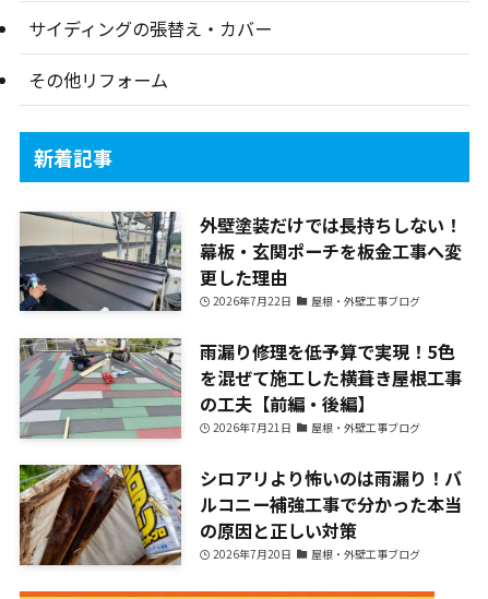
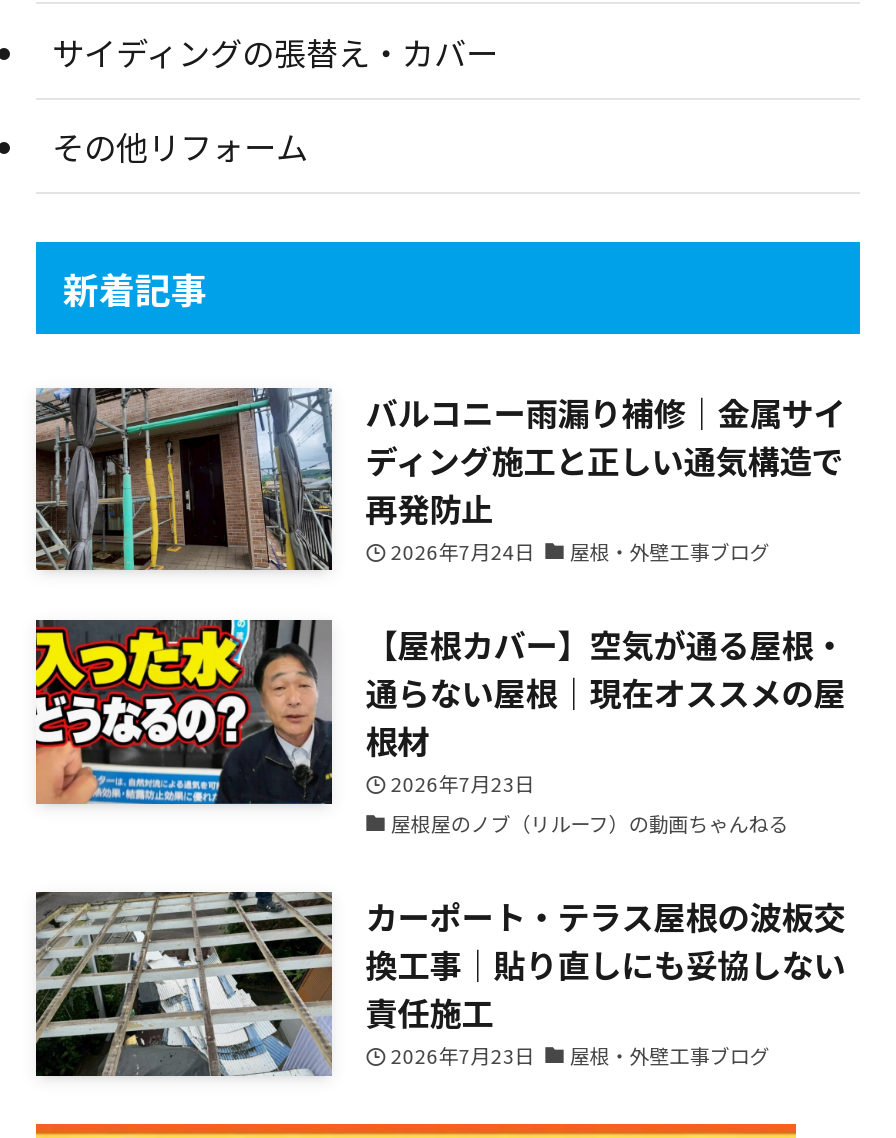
- [image]
- 外壁塗装だけでは長持ちしない！
- 幕板・玄関ポーチを板金工事へ変
- 更した理由
- 2026年7月22日
+ [image]
+ バルコニー雨漏り補修｜金属サイ
+ ディング施工と正しい通気構造で
+ 再発防止
+ 2026年7月24日

- [image]
- 雨漏り修理を低予算で実現！5色
- を混ぜて施工した横葺き屋根工事
- の工夫【前編・後編】
- 2026年7月21日
- 屋根・外壁工事ブログ
+ [image]
+ 【屋根カバー】空気が通る屋根・
+ 通らない屋根｜現在オススメの屋
+ 根材
+ 2026年7月23日
+ 屋根屋のノブ（リルーフ）の動画ちゃんねる

- [image]
- シロアリより怖いのは雨漏り！バ
- ルコニー補強工事で分かった本当
- の原因と正しい対策
- 2026年7月20日
+ [image]
+ カーポート・テラス屋根の波板交
+ 換工事｜貼り直しにも妥協しない
+ 責任施工
+ 2026年7月23日
